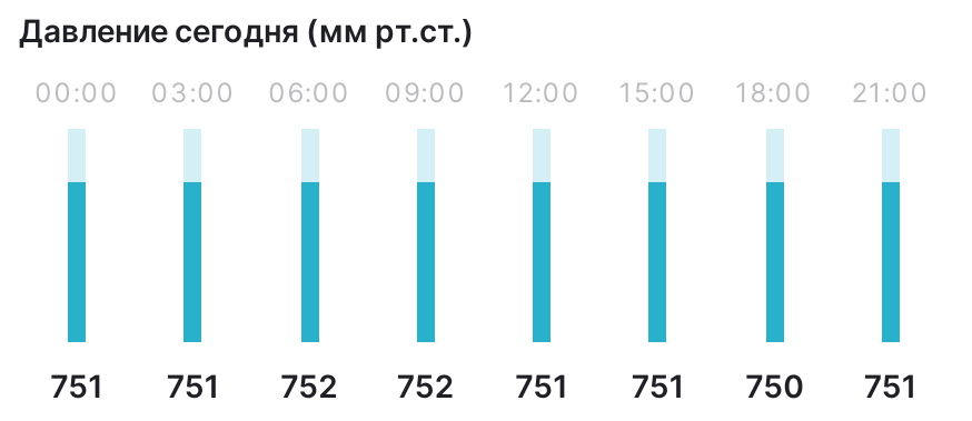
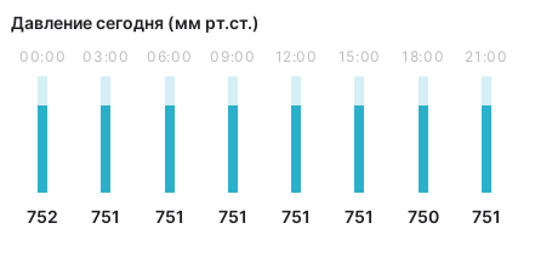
- 751
+ 752

- 752
+ 751

- 752
+ 751
